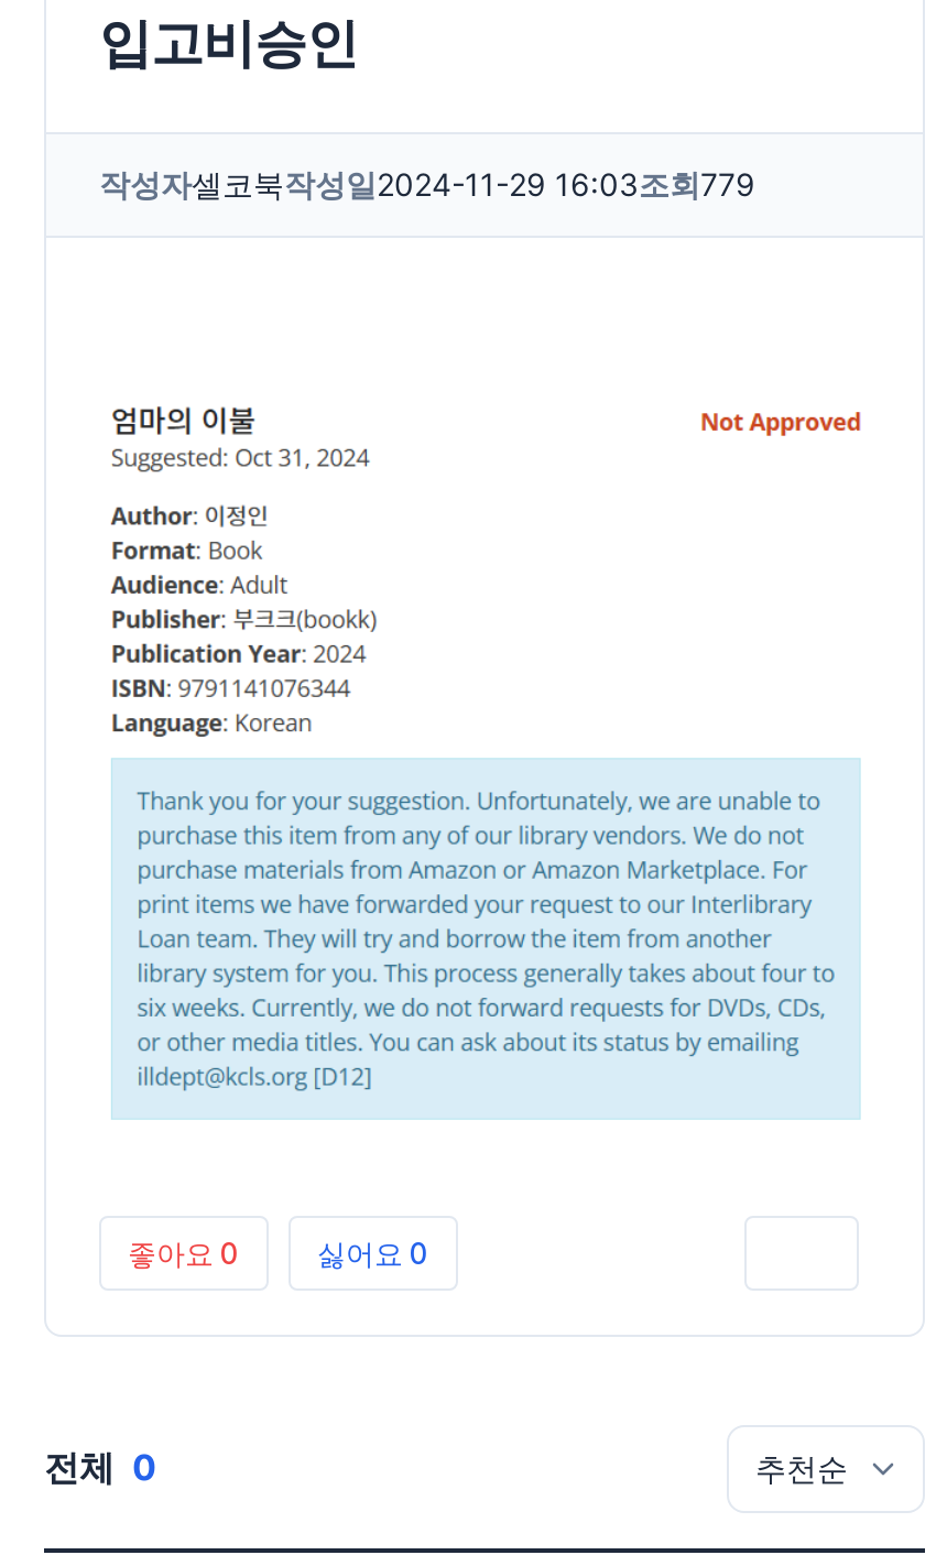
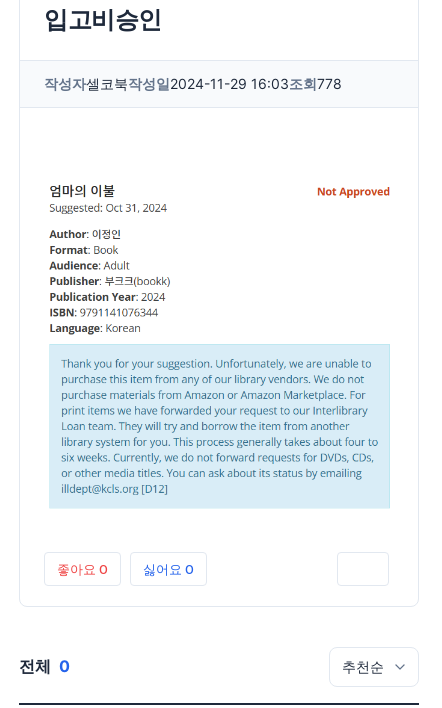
- 작성자셀코북작성일2024-11-29 16:03조회779
+ 작성자셀코북작성일2024-11-29 16:03조회778
